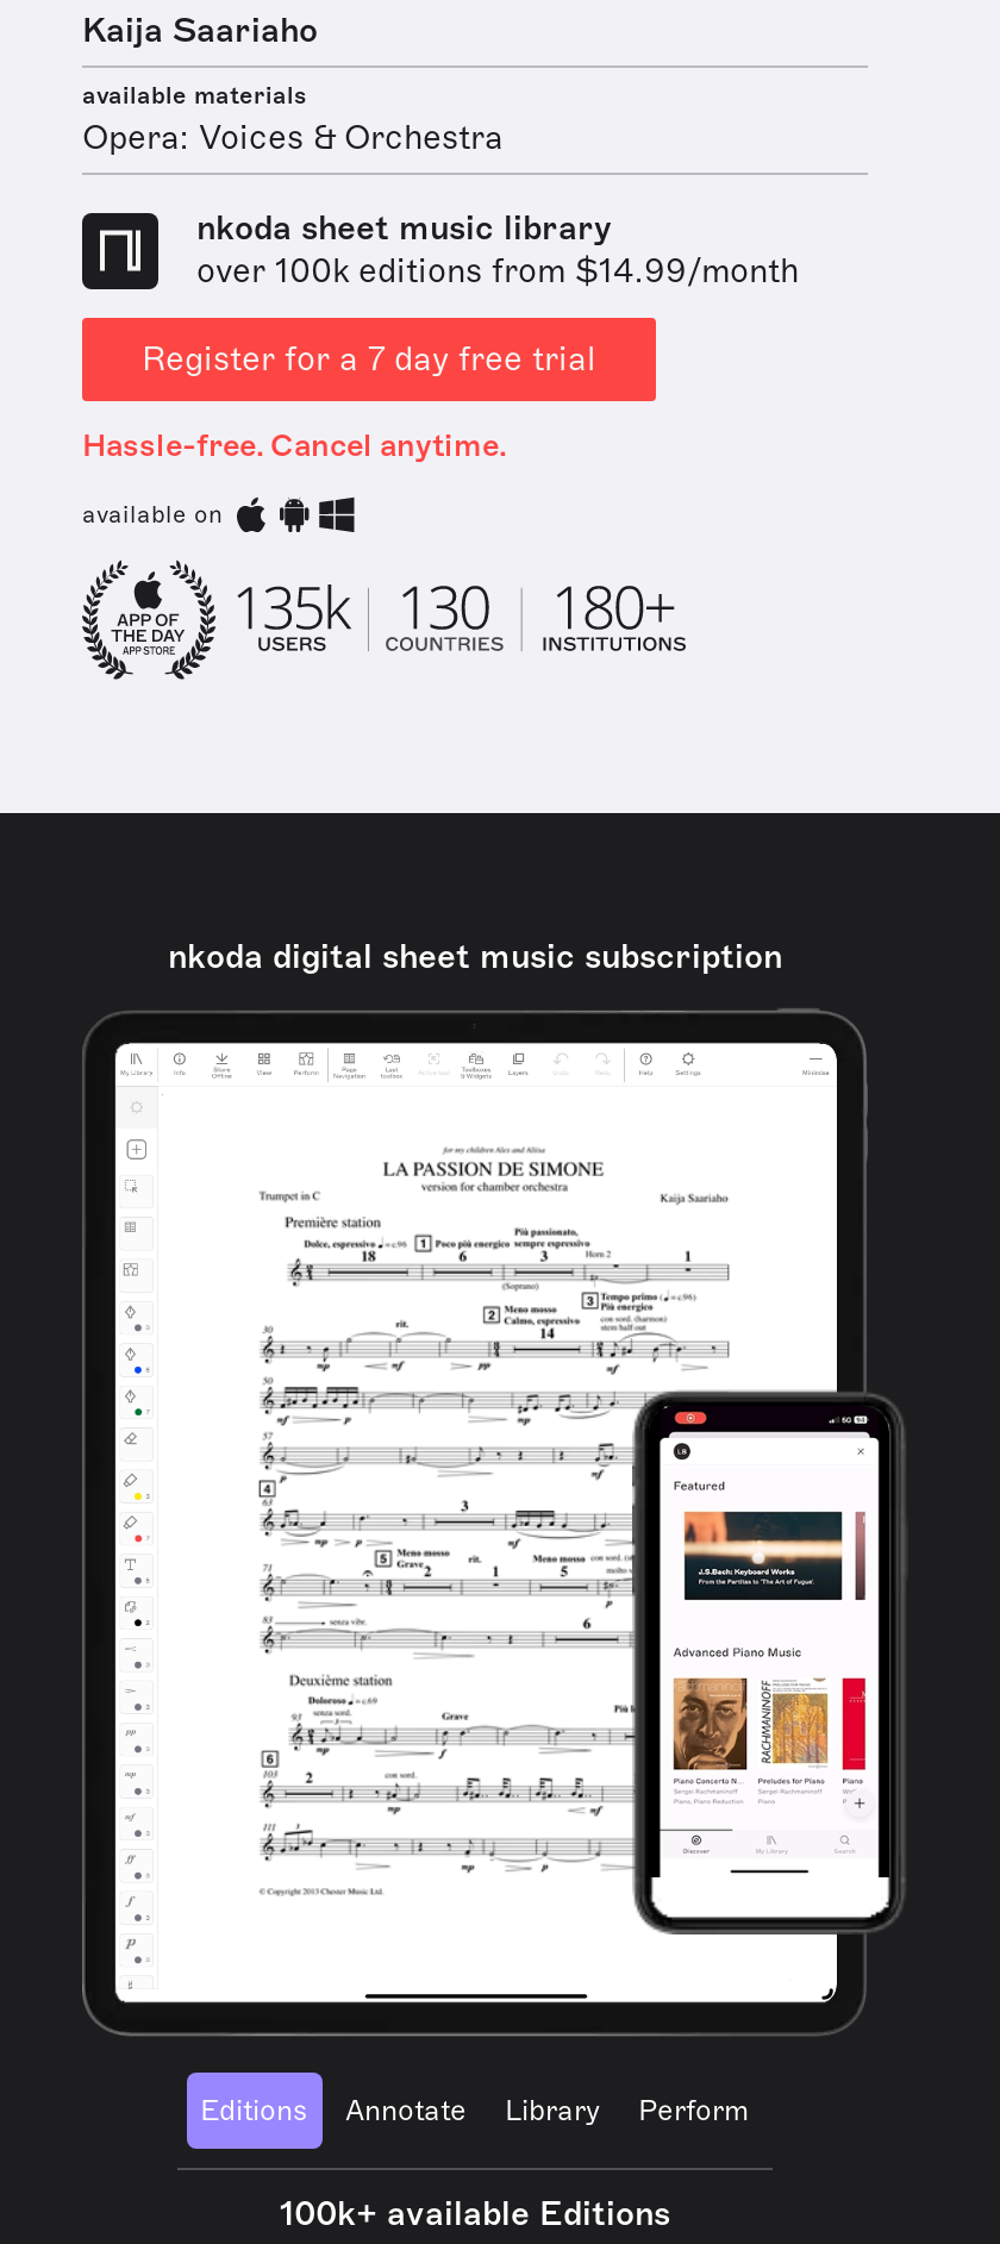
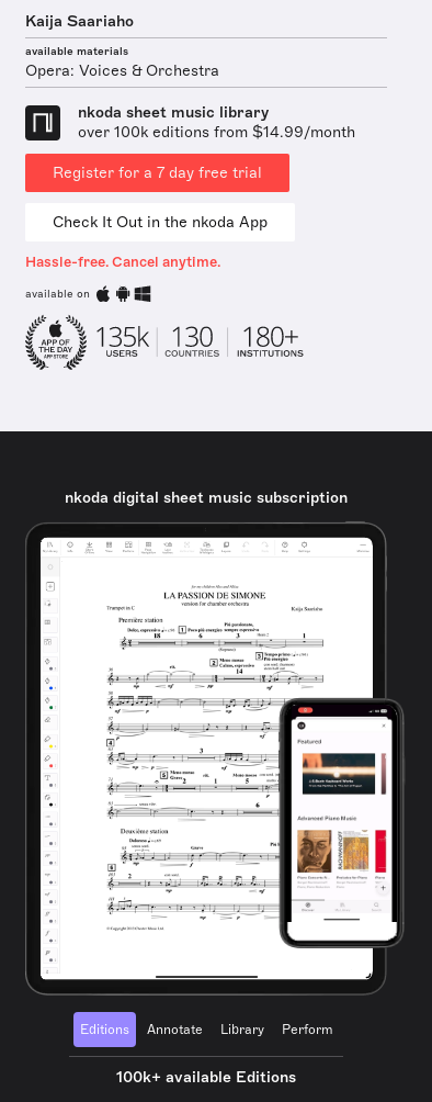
+ Check It Out in the nkoda App
